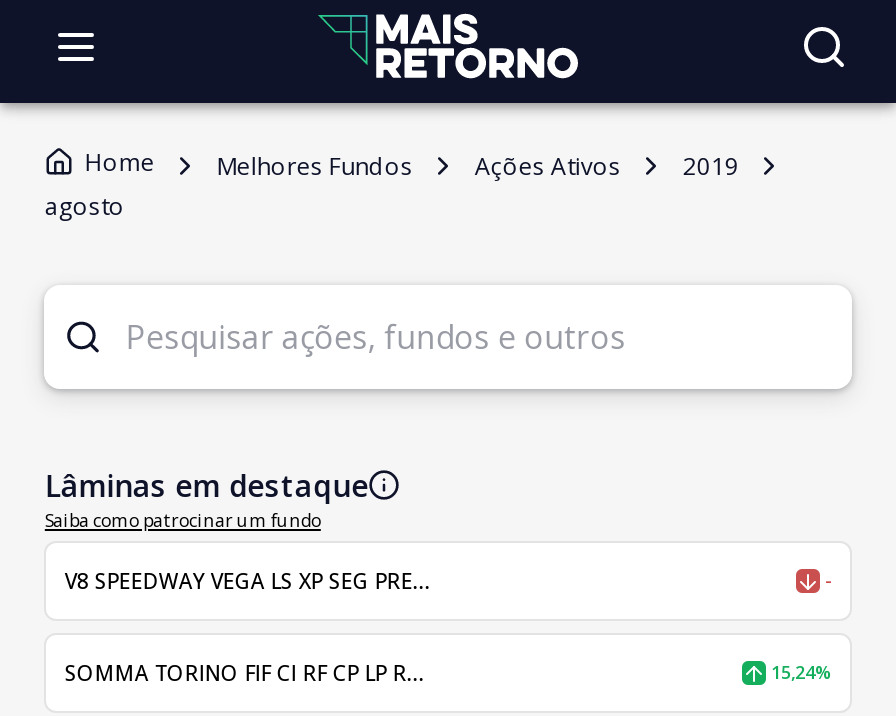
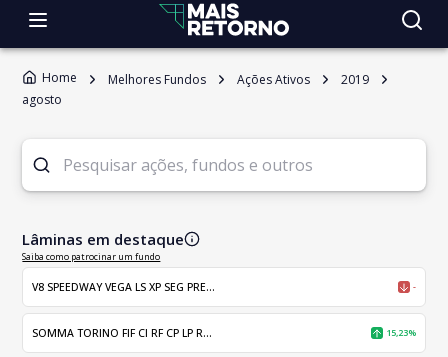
- 15,24%
+ 15,23%
